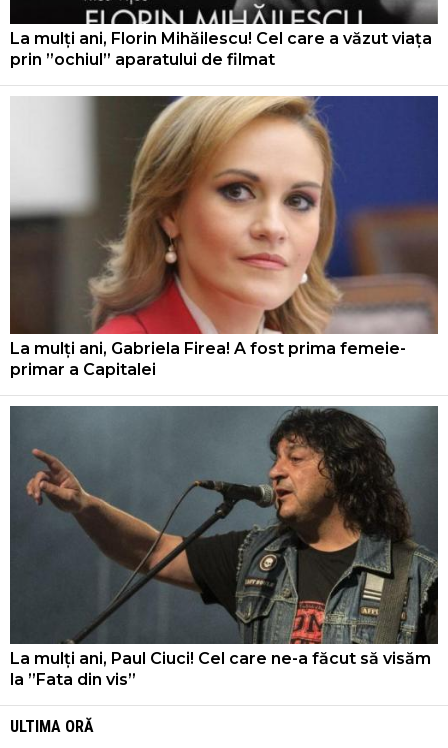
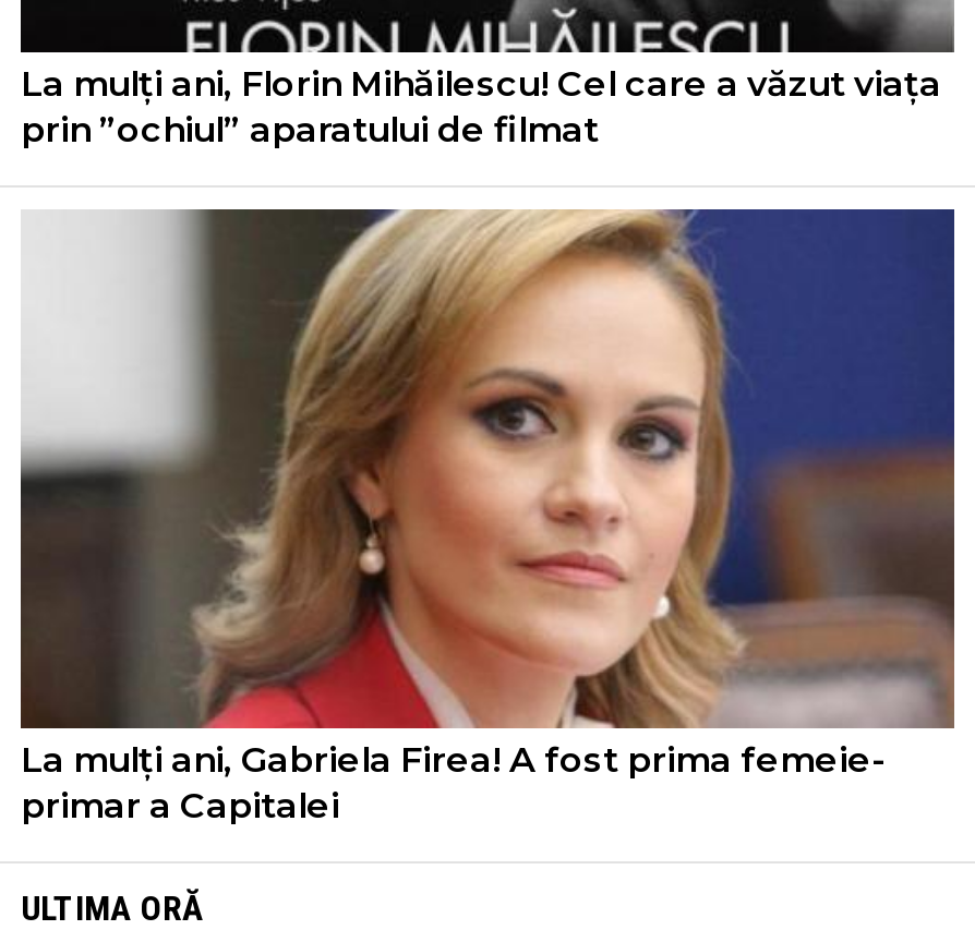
- [image]
- La mulți ani, Paul Ciuci! Cel care ne-a făcut să visăm
- la ”Fata din vis”
